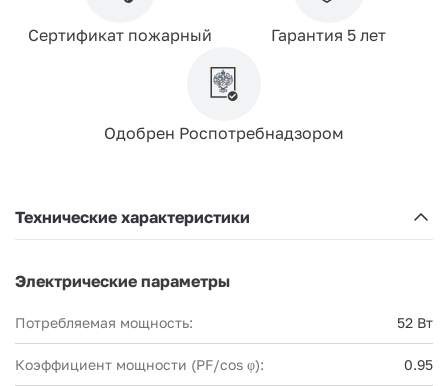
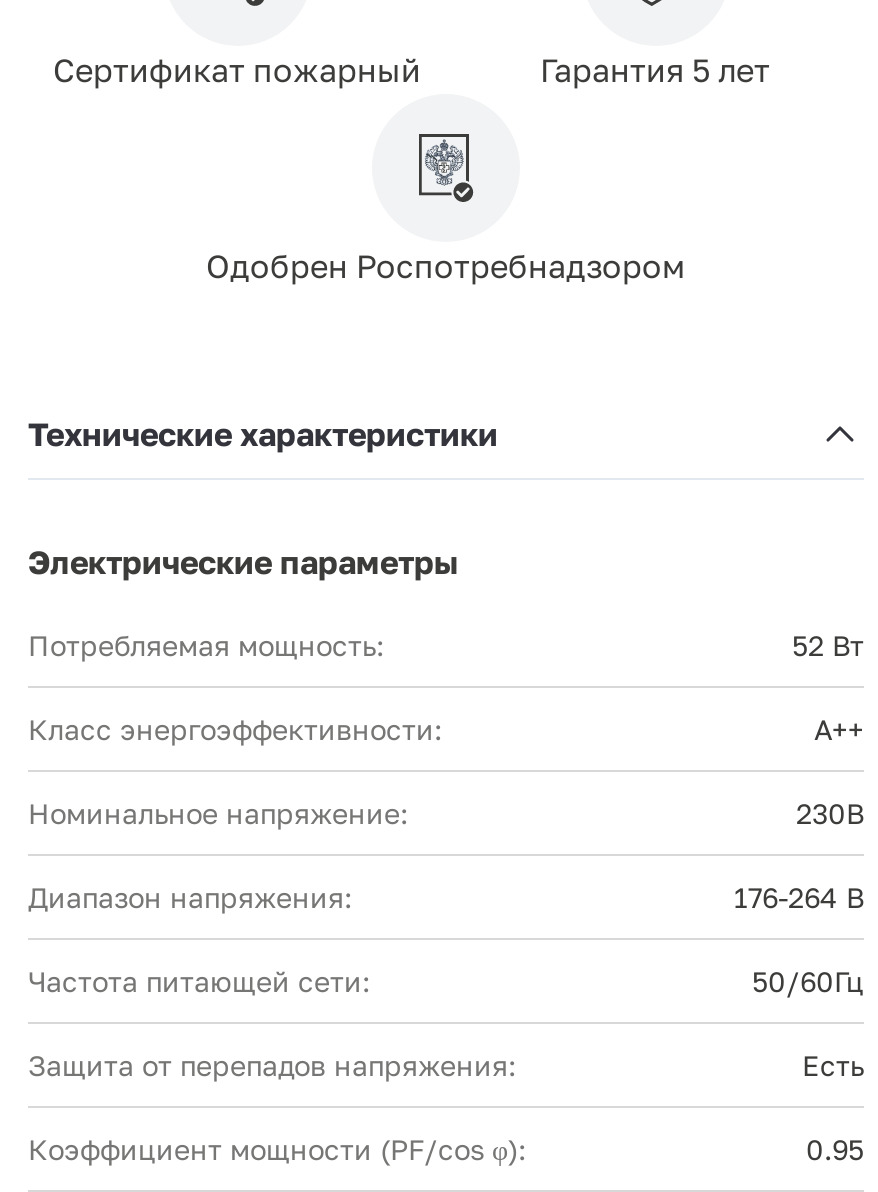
+ Класс энергоэффективности:
+ А++
+ Номинальное напряжение:
+ 230В
+ Диапазон напряжения:
+ 176-264 В
+ Частота питающей сети:
+ 50/60Гц
+ Защита от перепадов напряжения:
+ Есть
